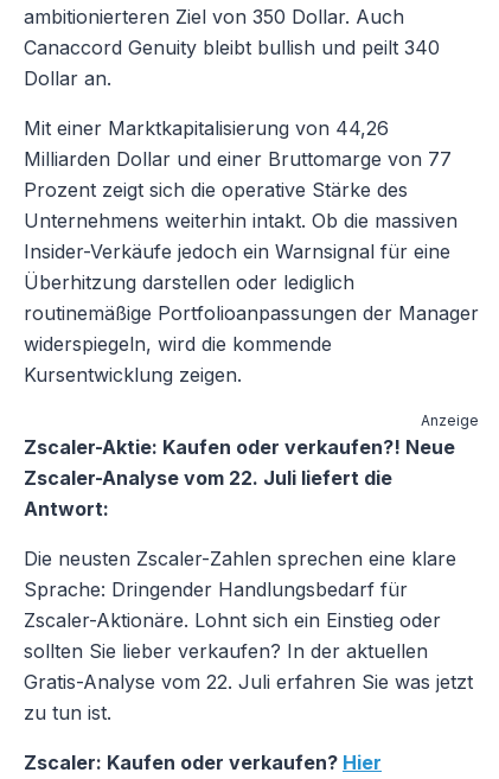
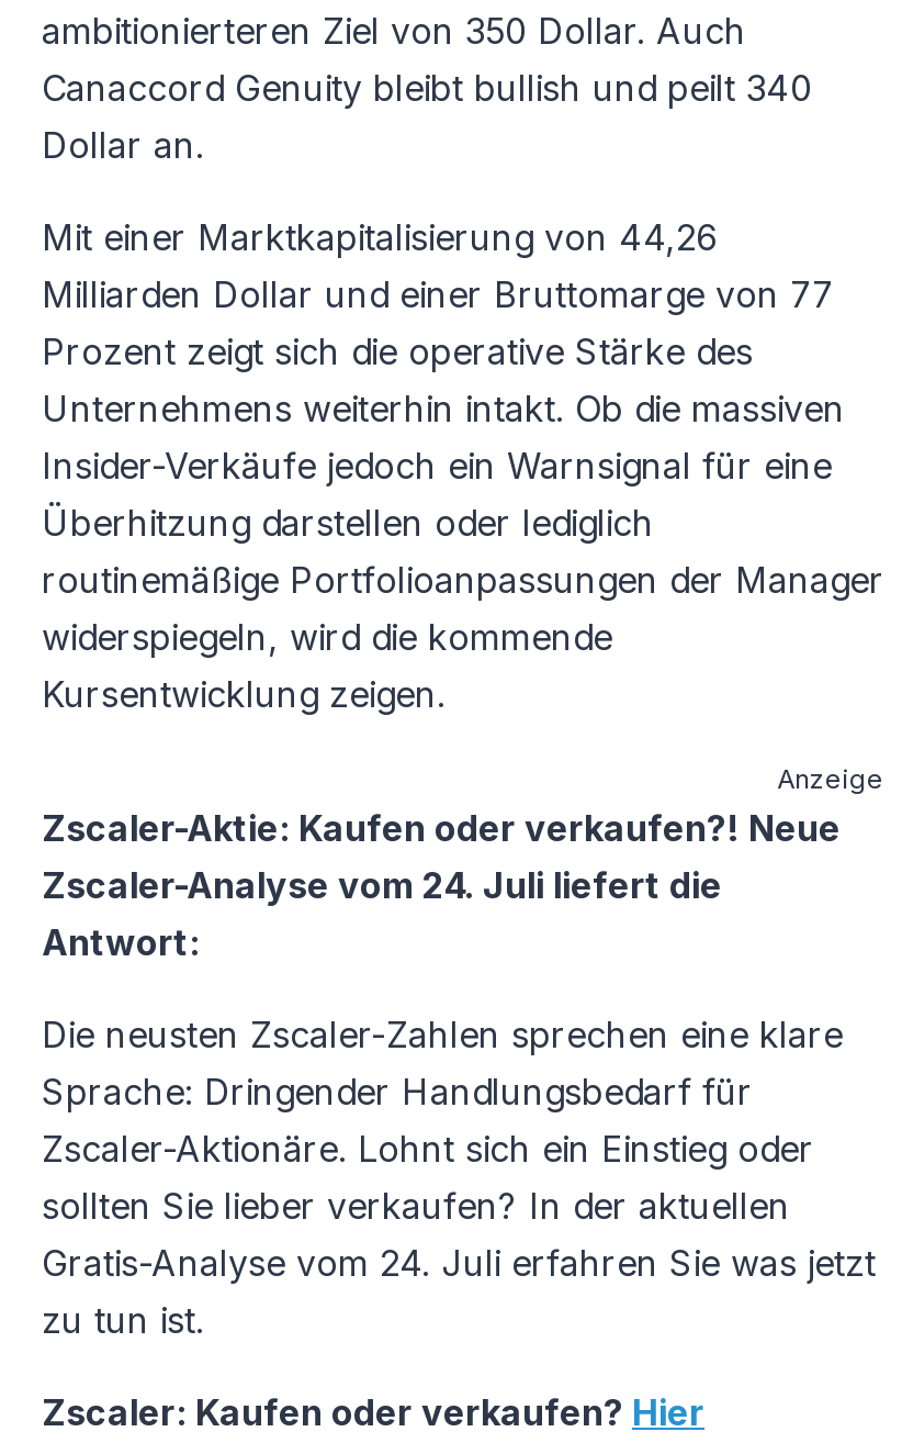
- Zscaler-Analyse vom 22. Juli liefert die
+ Zscaler-Analyse vom 24. Juli liefert die

- Gratis-Analyse vom 22. Juli erfahren Sie was jetzt
+ Gratis-Analyse vom 24. Juli erfahren Sie was jetzt
